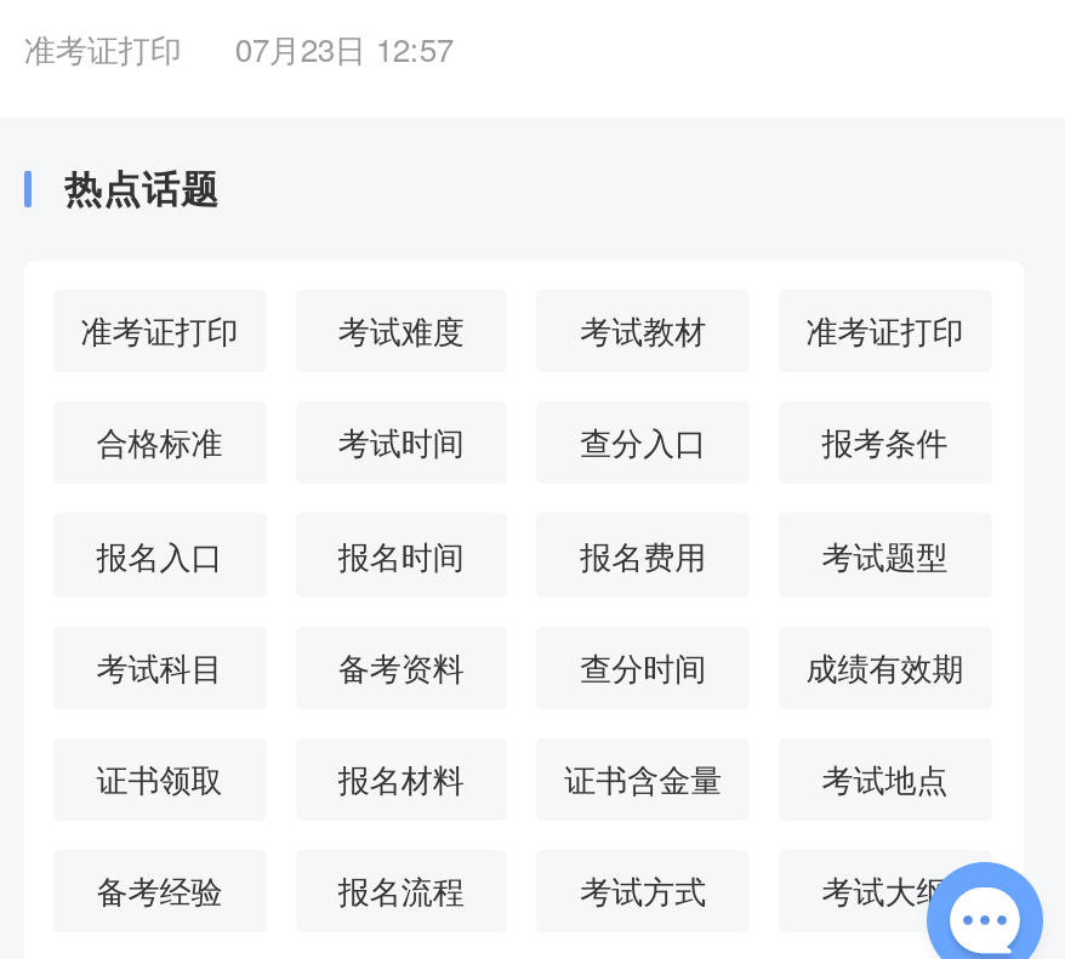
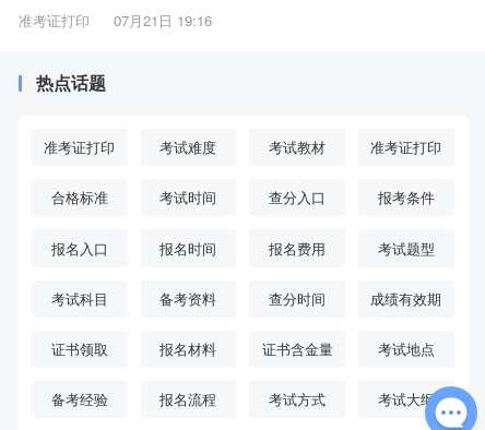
- 准考证打印 07月23日 12:57
+ 准考证打印 07月21日 19:16
